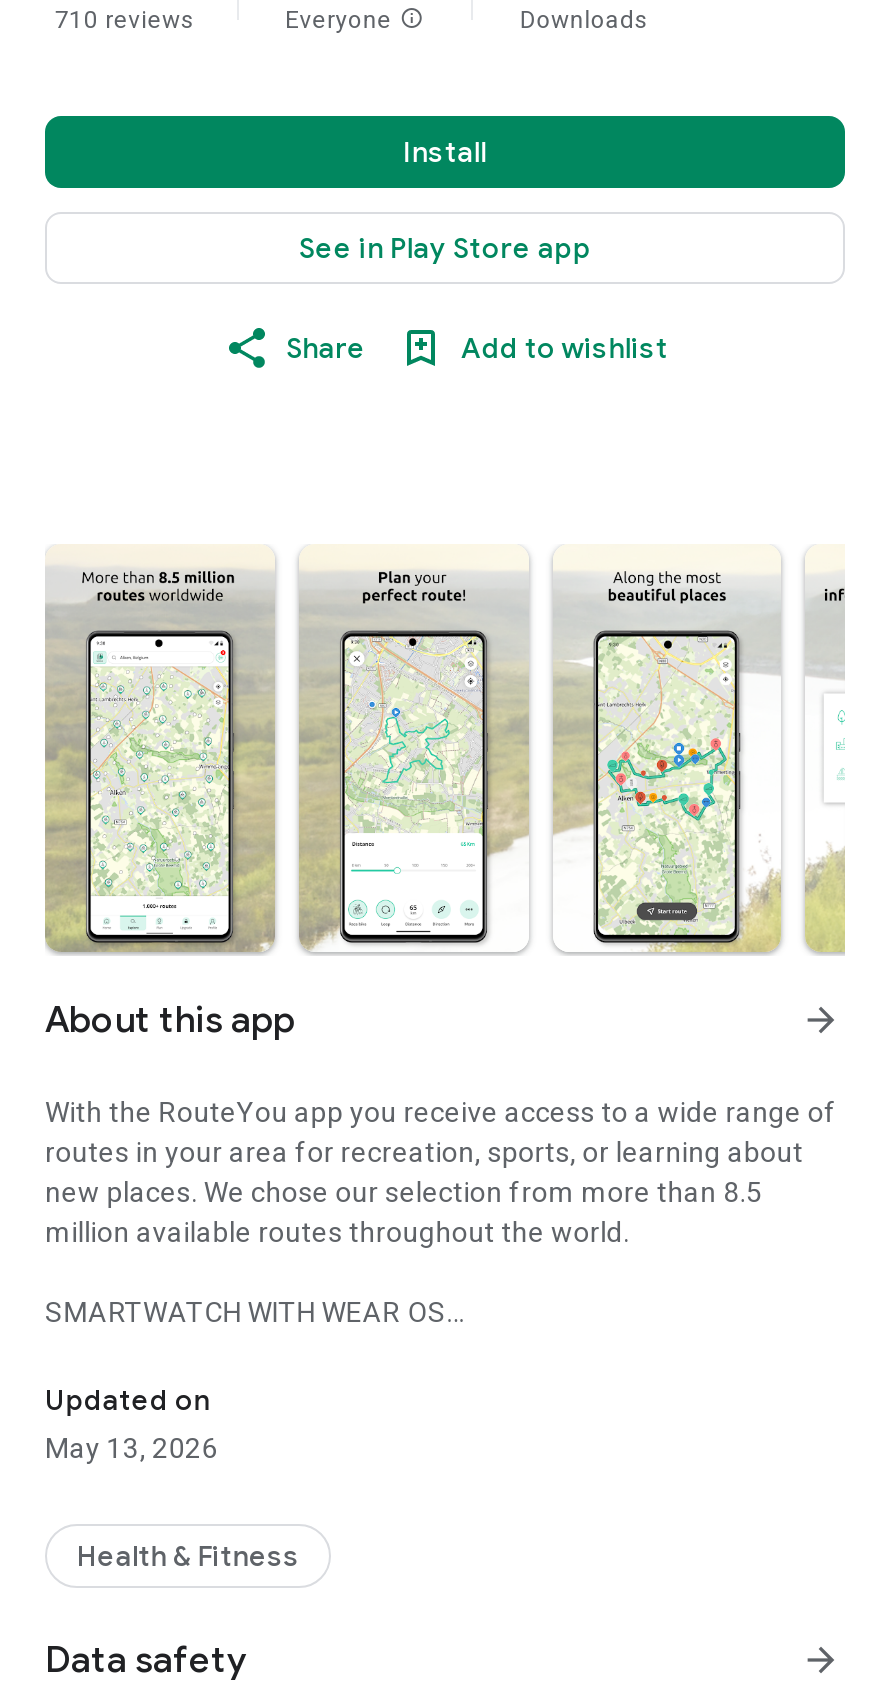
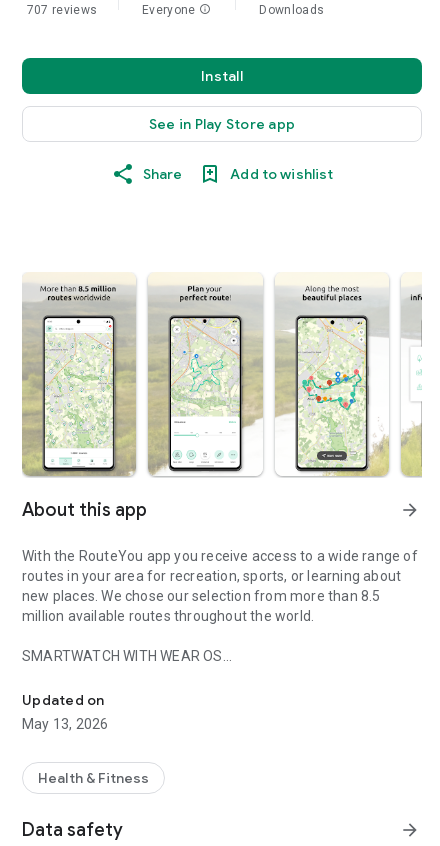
- 710 reviews
+ 707 reviews
